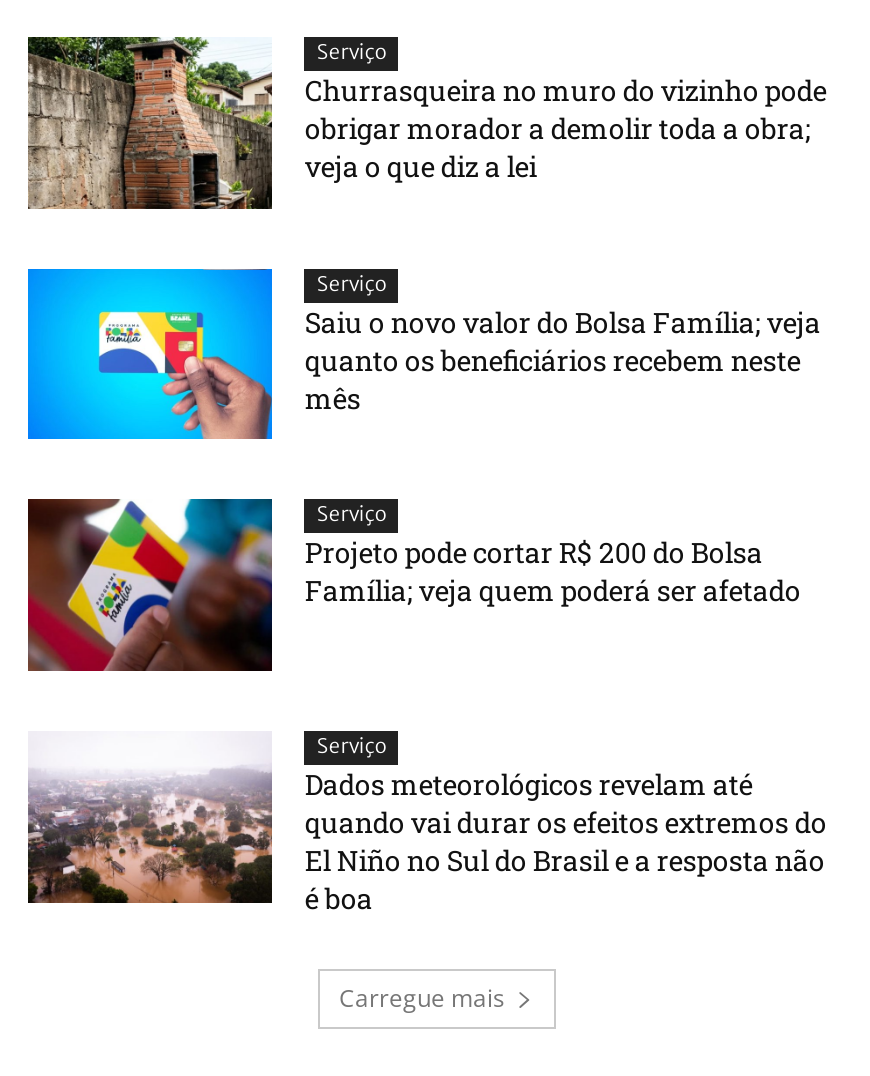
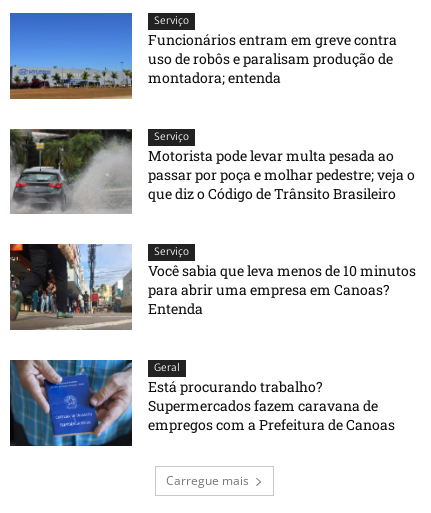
- [image]
- Churrasqueira no muro do vizinho pode
- obrigar morador a demolir toda a obra;
- veja o que diz a lei
+ [image]
+ Funcionários entram em greve contra
+ uso de robôs e paralisam produção de
+ montadora; entenda

- [image]
- Saiu o novo valor do Bolsa Família; veja
- quanto os beneficiários recebem neste
- mês
+ [image]
+ Motorista pode levar multa pesada ao
+ passar por poça e molhar pedestre; veja o
+ que diz o Código de Trânsito Brasileiro

- [image]
- Projeto pode cortar R$ 200 do Bolsa
- Família; veja quem poderá ser afetado
+ [image]
+ Você sabia que leva menos de 10 minutos
+ para abrir uma empresa em Canoas?
+ Entenda

- [image]
- Serviço
- Dados meteorológicos revelam até
- quando vai durar os efeitos extremos do
- El Niño no Sul do Brasil e a resposta não
- é boa
+ [image]
+ Geral
+ Está procurando trabalho?
+ Supermercados fazem caravana de
+ empregos com a Prefeitura de Canoas
